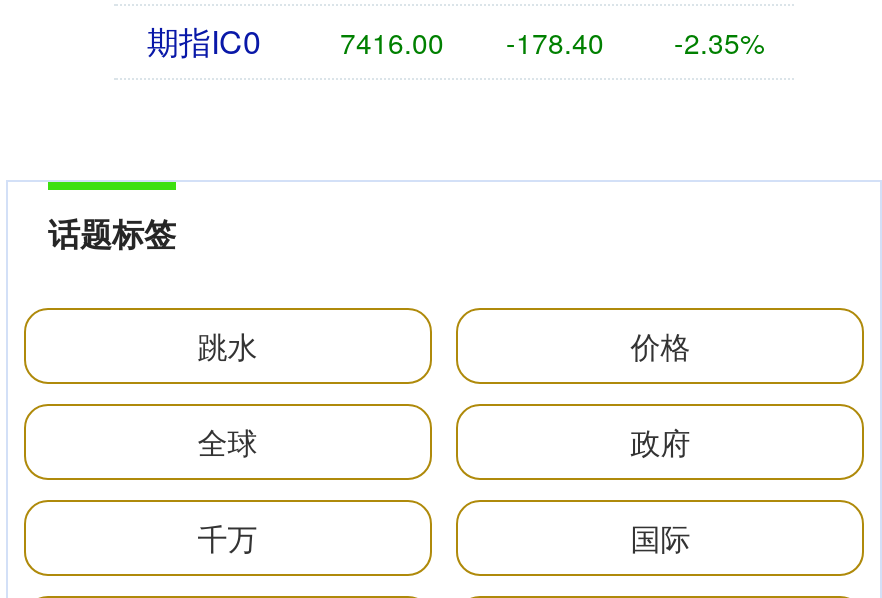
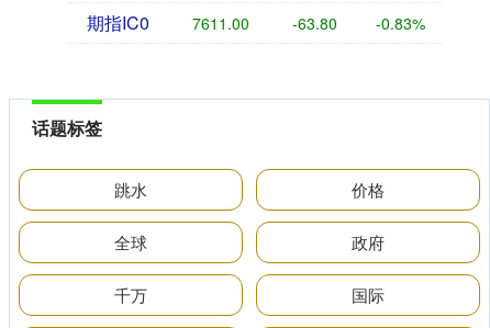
- 7416.00
+ 7611.00

- -178.40
+ -63.80

- -2.35%
+ -0.83%
